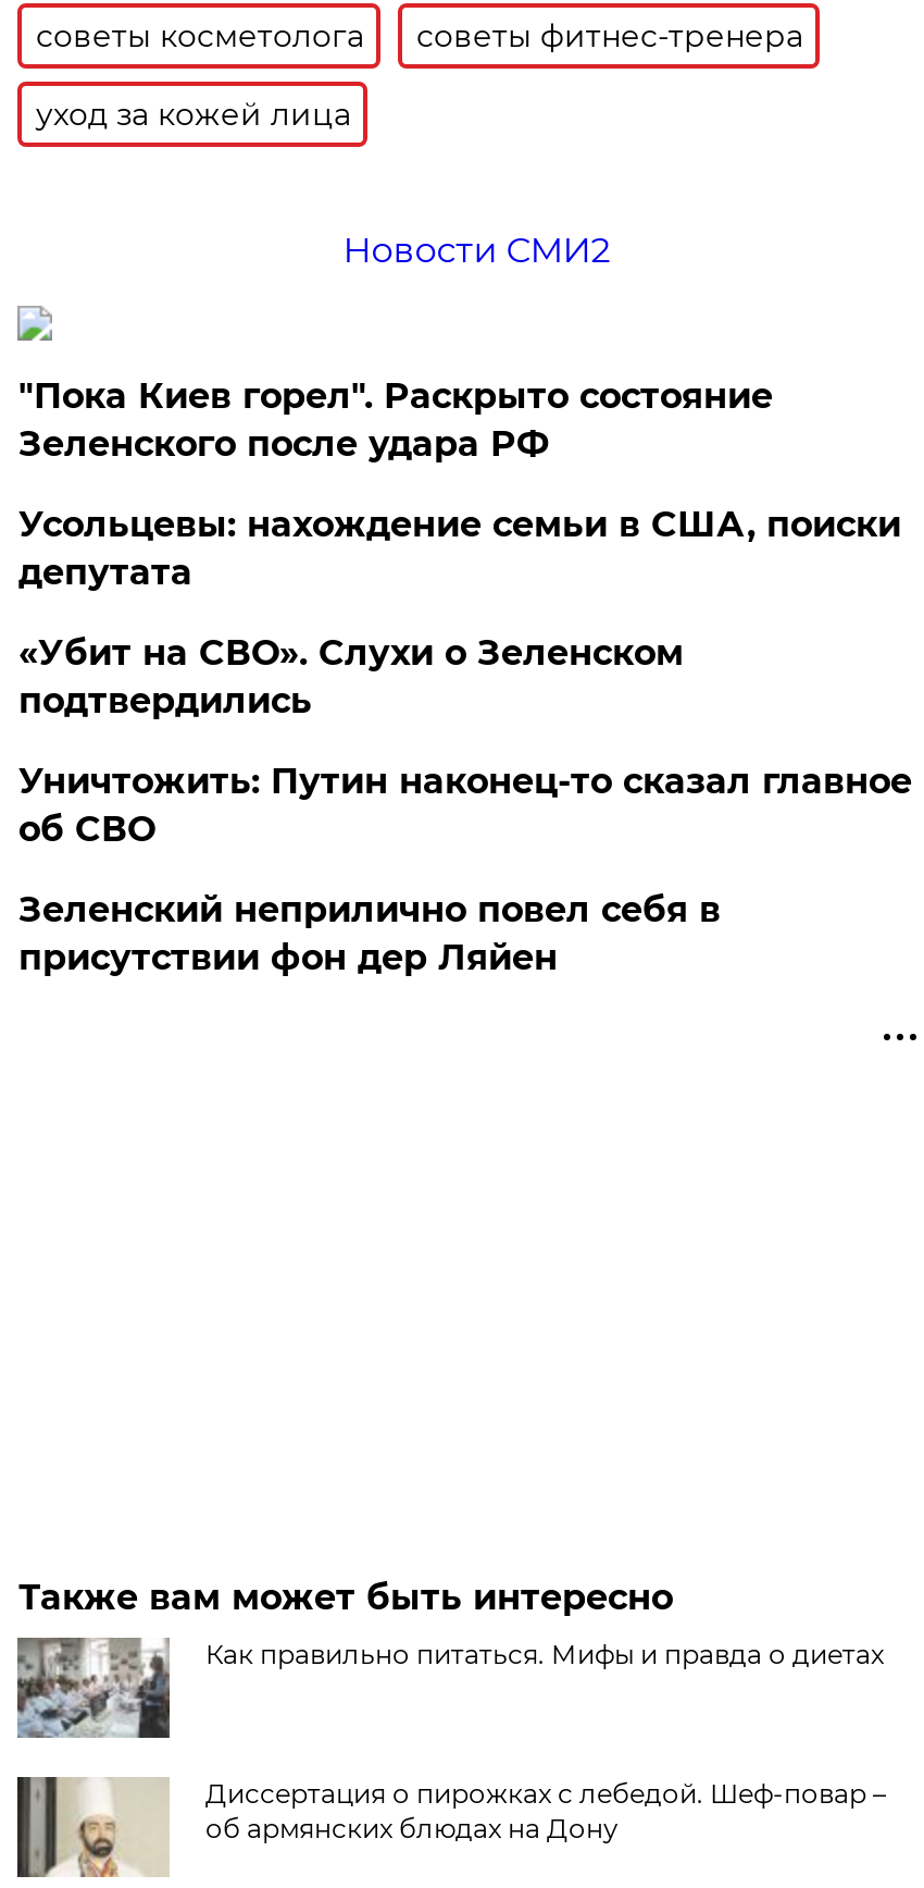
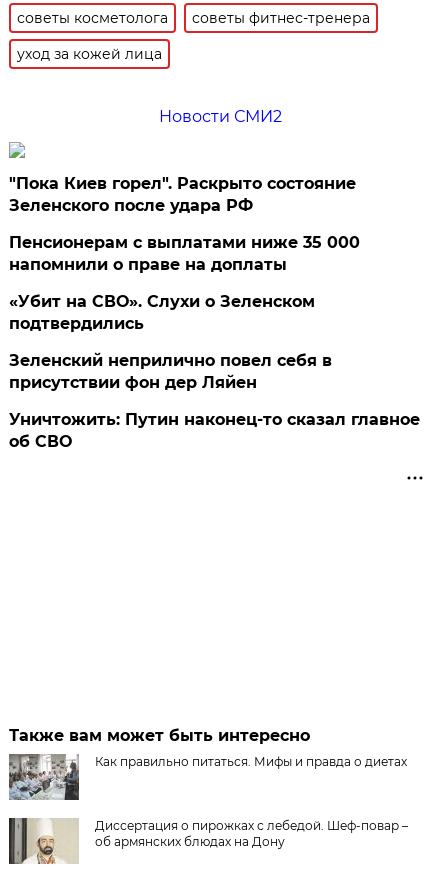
- Усольцевы: нахождение семьи в США, поиски
- депутата
+ Пенсионерам с выплатами ниже 35 000
+ напомнили о праве на доплаты

moved down: Уничтожить: Путин наконец-то сказал главное | об СВО

moved up: Зеленский неприлично повел cебя в | присутствии фон дер Ляйен
